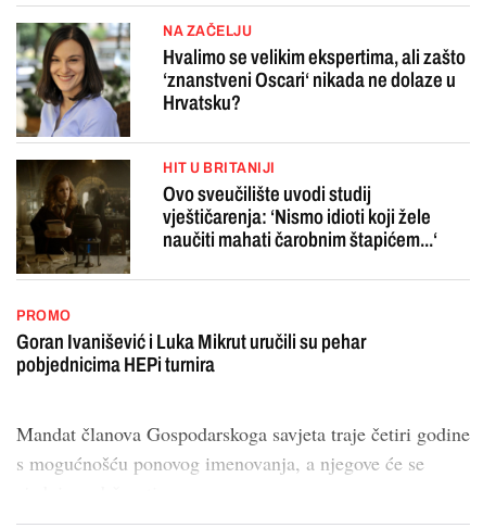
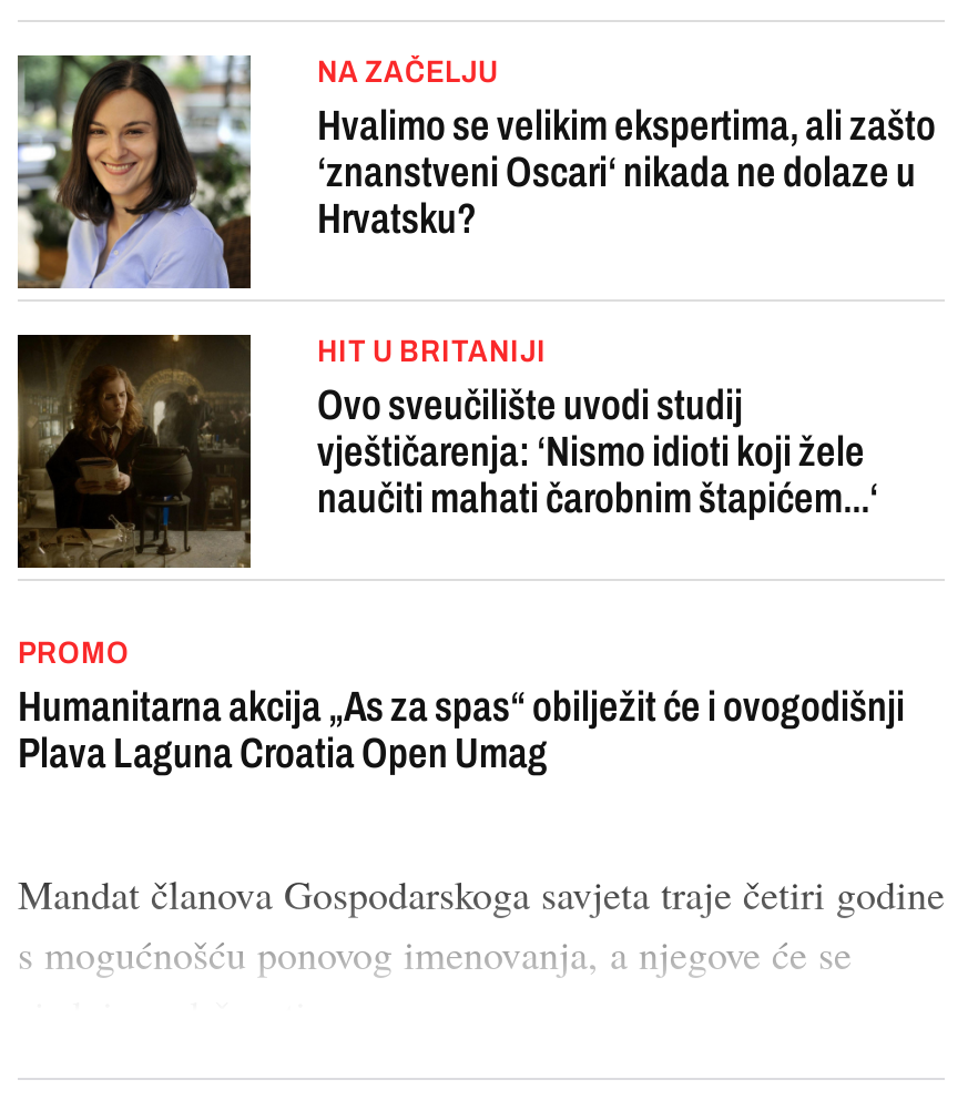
- Goran Ivanišević i Luka Mikrut uručili su pehar
- pobjednicima HEPi turnira
+ Humanitarna akcija „As za spas“ obilježit će i ovogodišnji
+ Plava Laguna Croatia Open Umag
